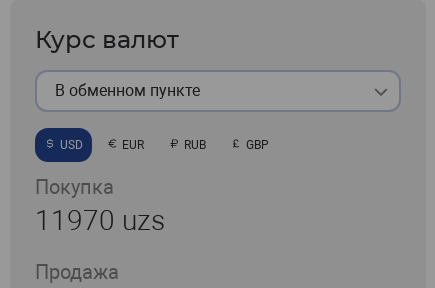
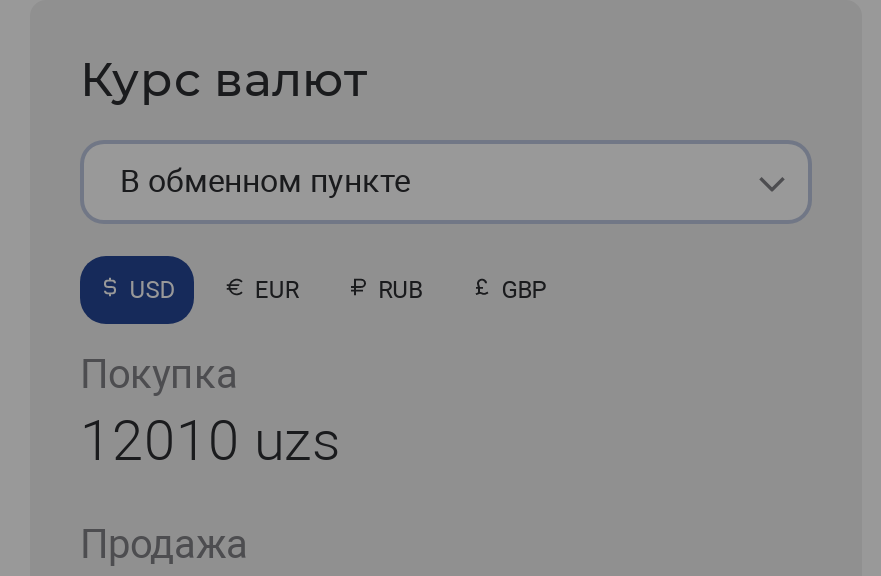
- 11970 uzs
+ 12010 uzs
